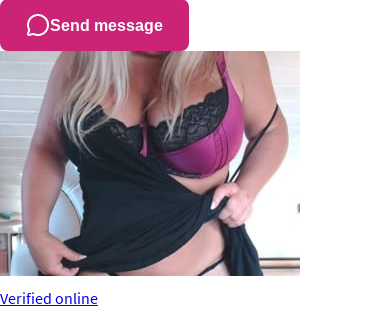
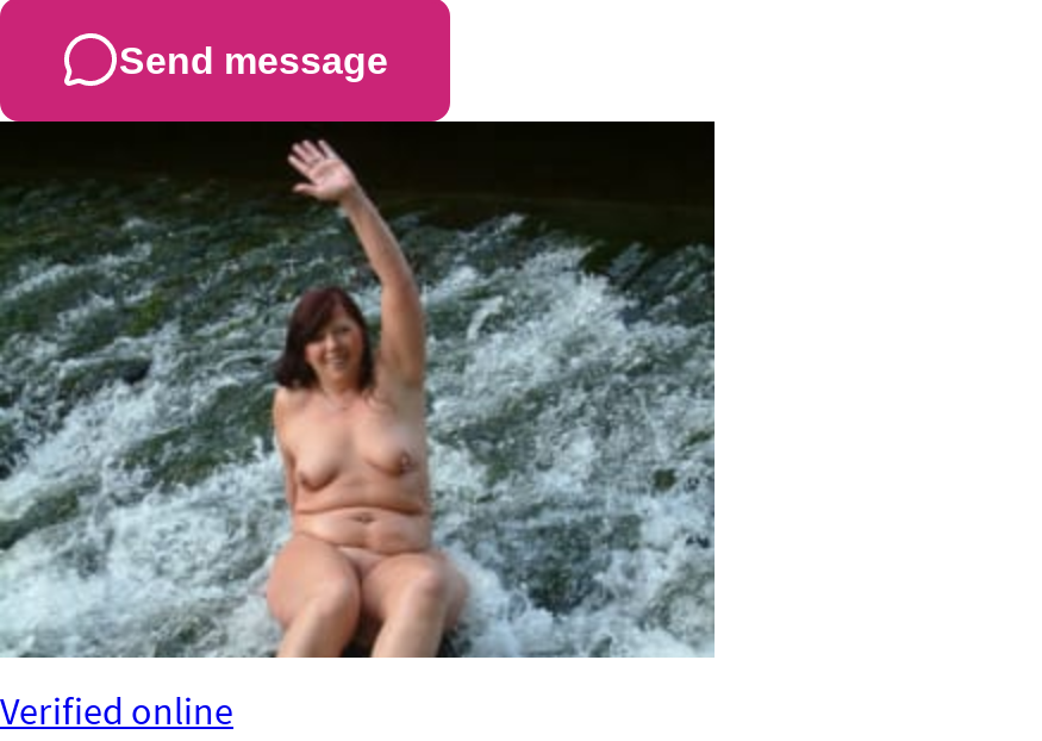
- [image]
+ [image]
